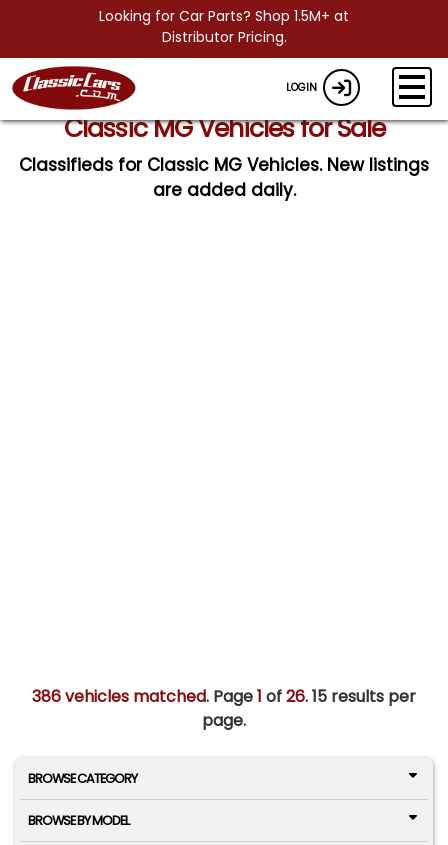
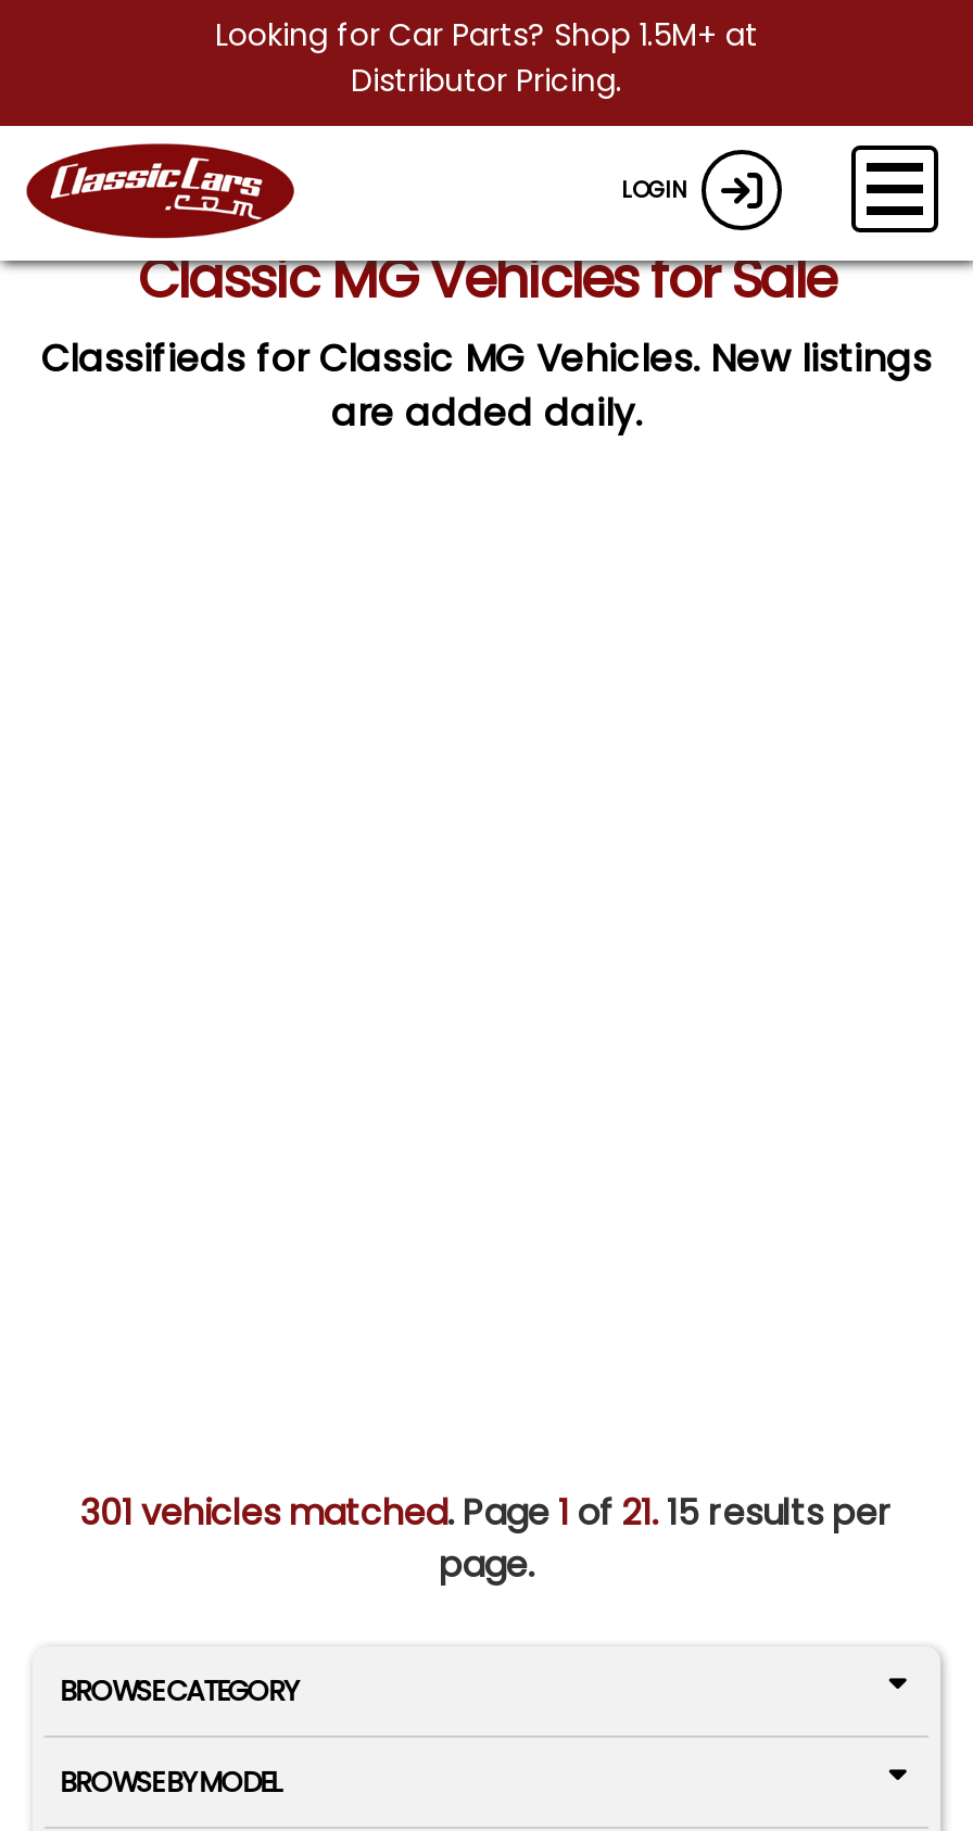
- 386 vehicles matched. Page 1 of 26. 15 results per
+ 301 vehicles matched. Page 1 of 21. 15 results per
